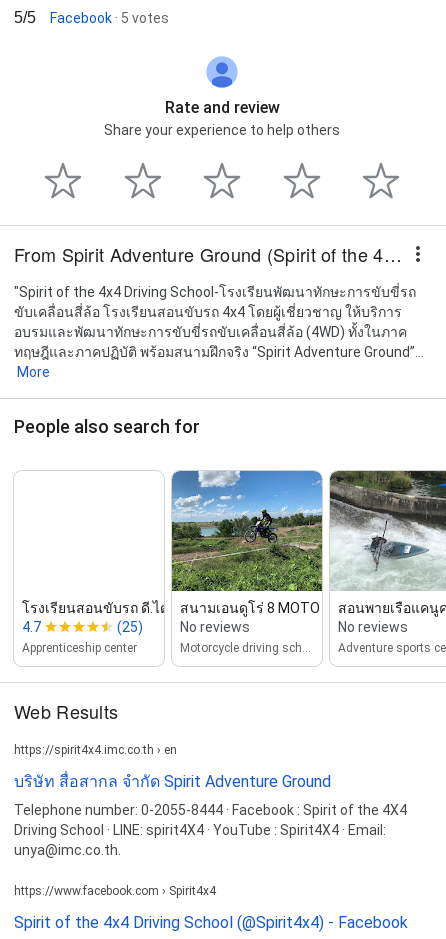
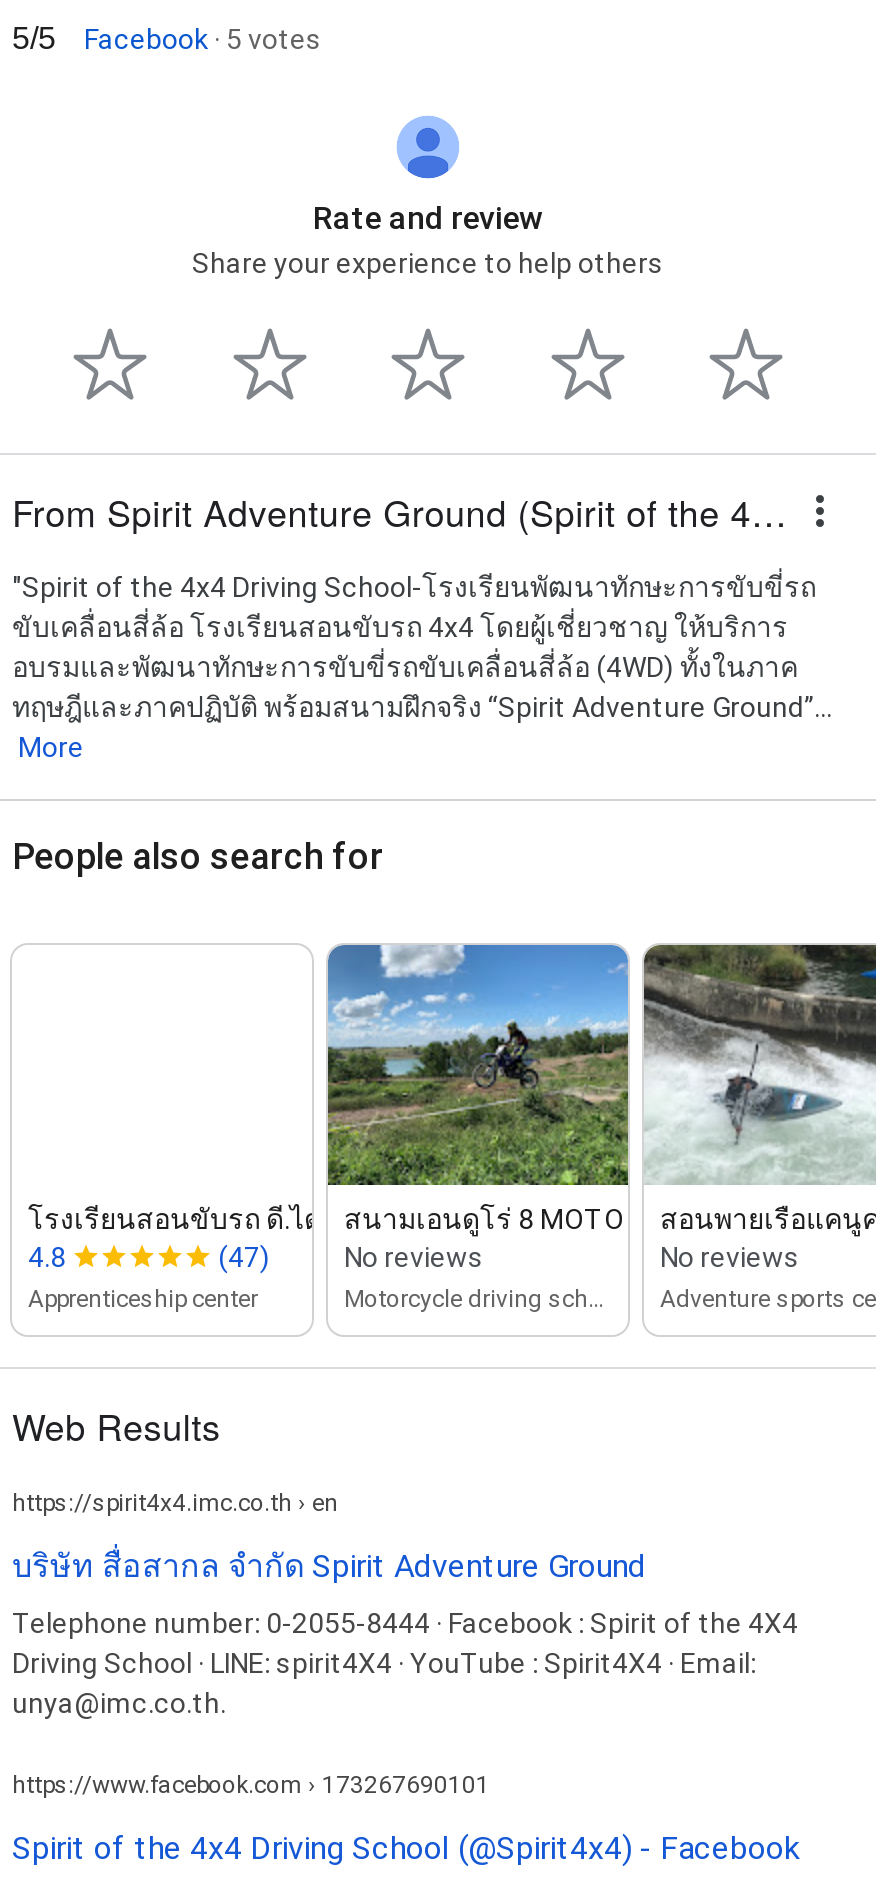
- 4.7
+ 4.8

- (25)
+ (47)

- https://www.facebook.com › Spirit4x4
+ https://www.facebook.com › 173267690101
